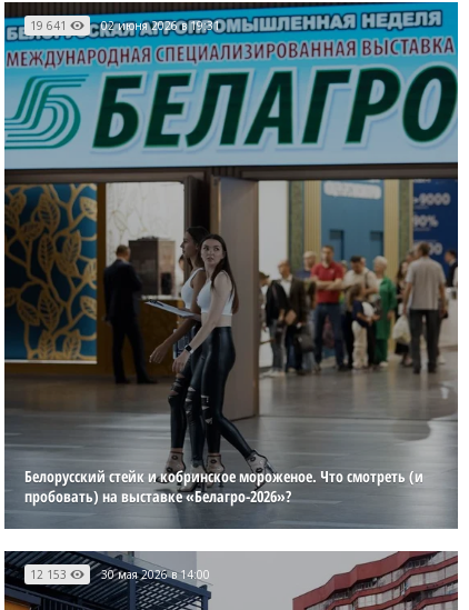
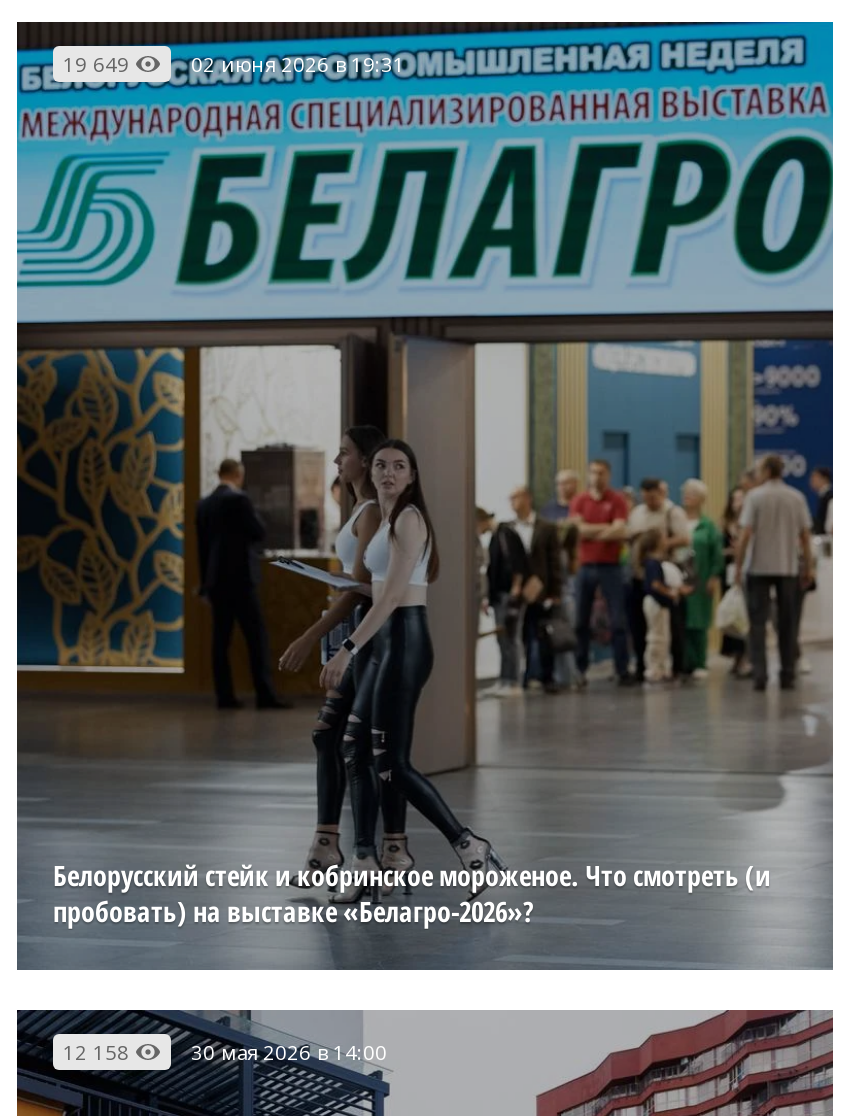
- 19 641
+ 19 649

- 12 153
+ 12 158
